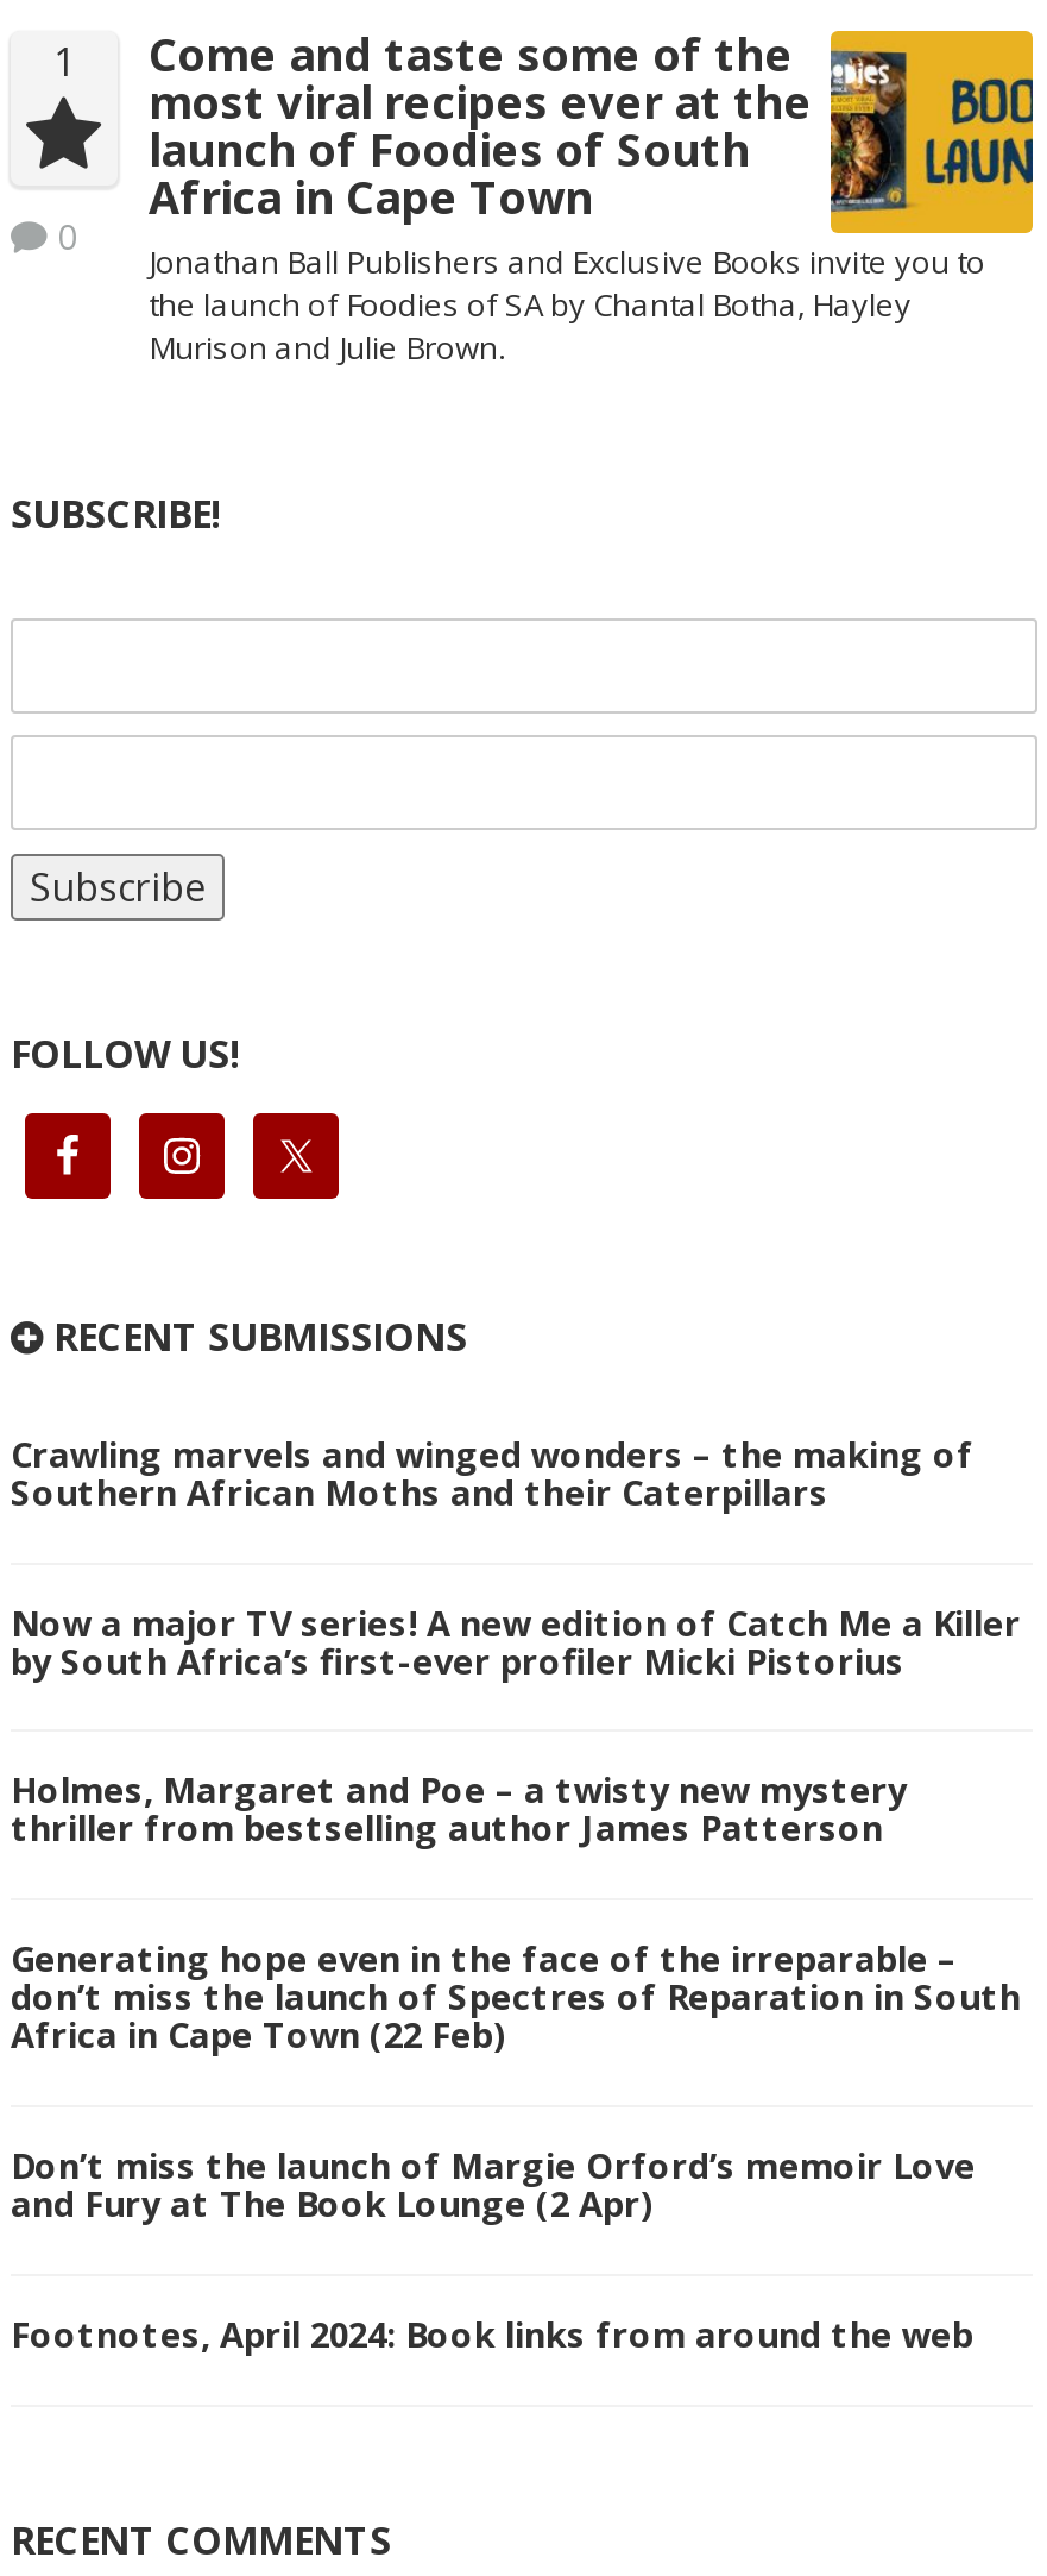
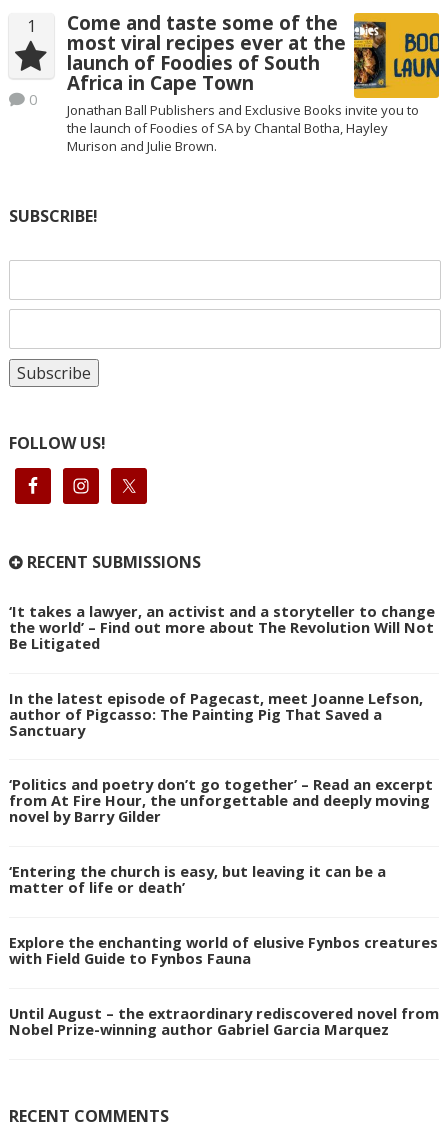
- Crawling marvels and winged wonders – the making of
- Southern African Moths and their Caterpillars
+ ‘It takes a lawyer, an activist and a storyteller to change
+ the world’ – Find out more about The Revolution Will Not
+ Be Litigated

- Now a major TV series! A new edition of Catch Me a Killer
- by South Africa’s first-ever profiler Micki Pistorius
+ In the latest episode of Pagecast, meet Joanne Lefson,
+ author of Pigcasso: The Painting Pig That Saved a
+ Sanctuary

- Holmes, Margaret and Poe – a twisty new mystery
- thriller from bestselling author James Patterson
+ ‘Politics and poetry don’t go together’ – Read an excerpt
+ from At Fire Hour, the unforgettable and deeply moving
+ novel by Barry Gilder

- Generating hope even in the face of the irreparable –
- don’t miss the launch of Spectres of Reparation in South
- Africa in Cape Town (22 Feb)
+ ‘Entering the church is easy, but leaving it can be a
+ matter of life or death’

- Don’t miss the launch of Margie Orford’s memoir Love
- and Fury at The Book Lounge (2 Apr)
+ Explore the enchanting world of elusive Fynbos creatures
+ with Field Guide to Fynbos Fauna

- Footnotes, April 2024: Book links from around the web
+ Until August – the extraordinary rediscovered novel from
+ Nobel Prize-winning author Gabriel Garcia Marquez
